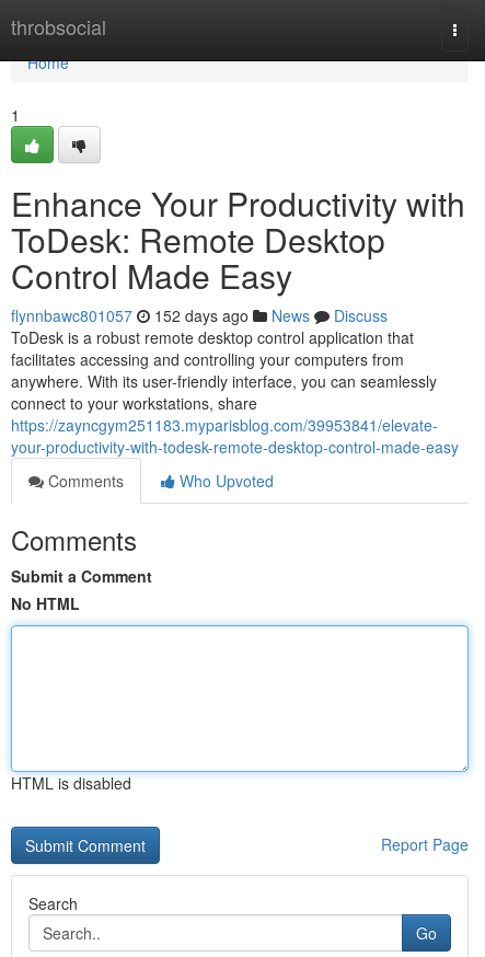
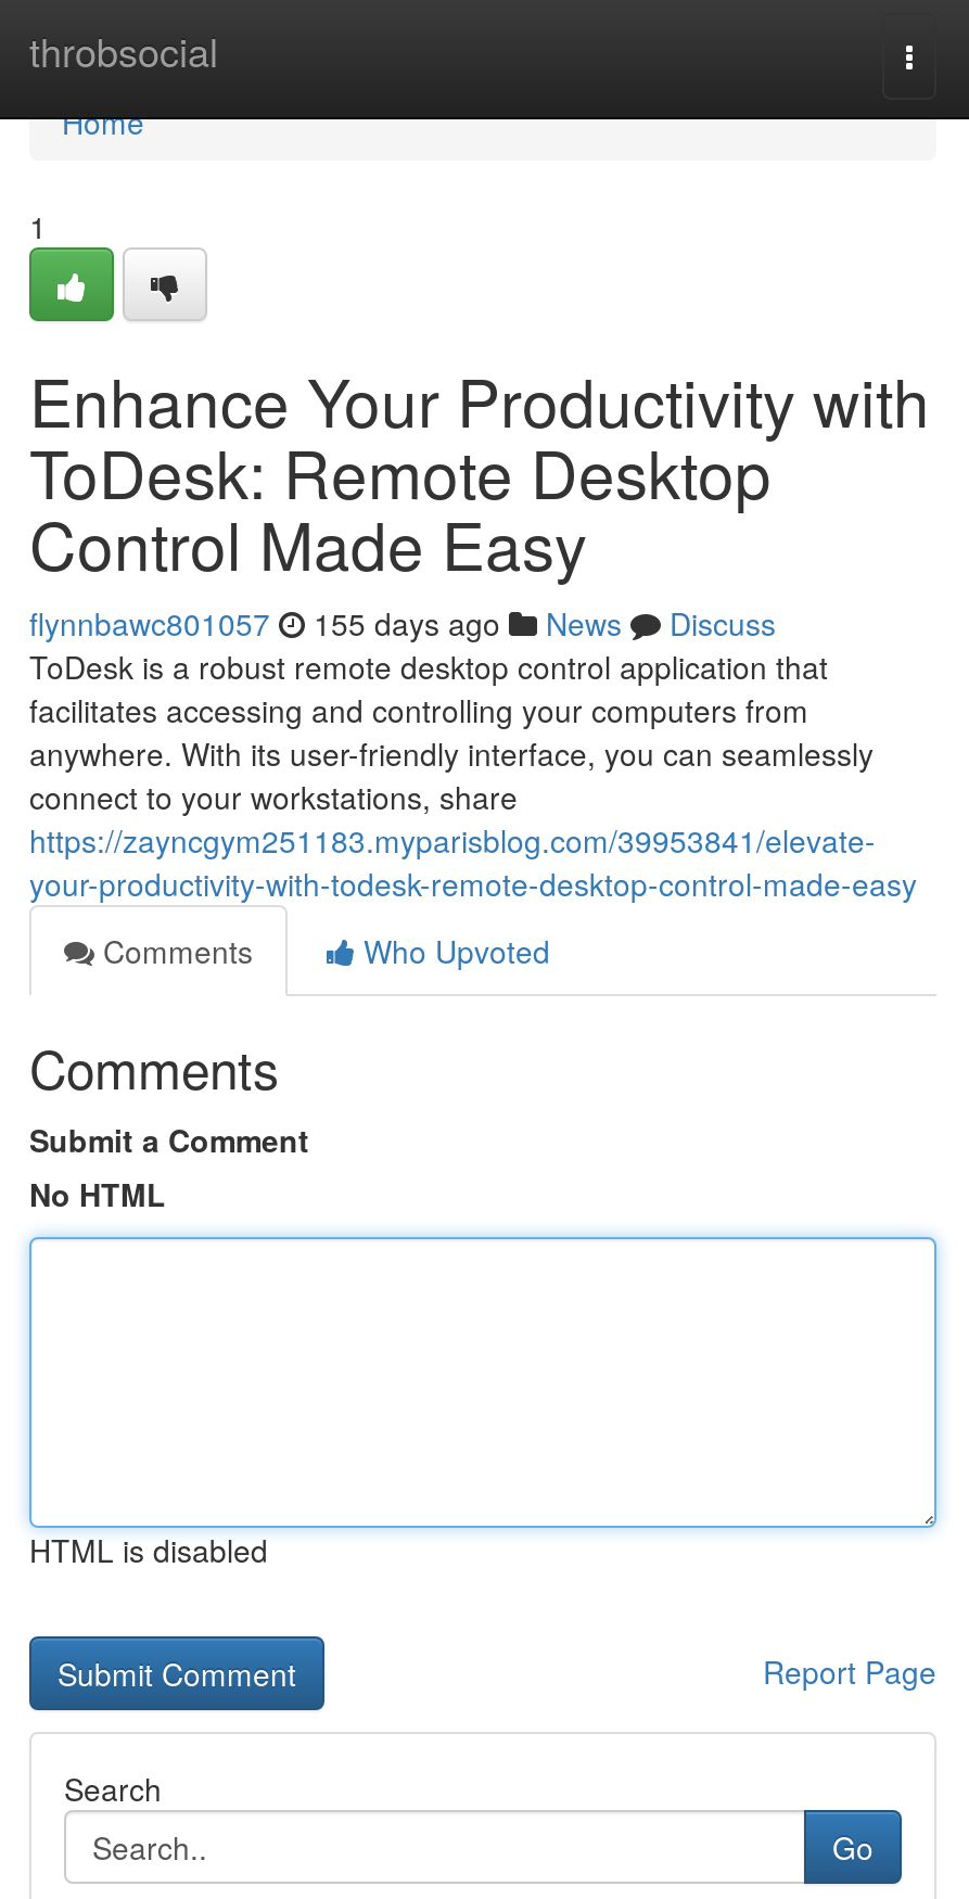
- flynnbawc801057 152 days ago News Discuss
+ flynnbawc801057 155 days ago News Discuss
